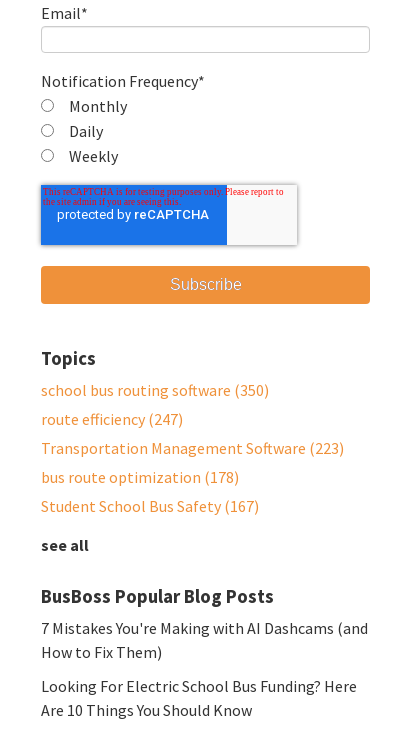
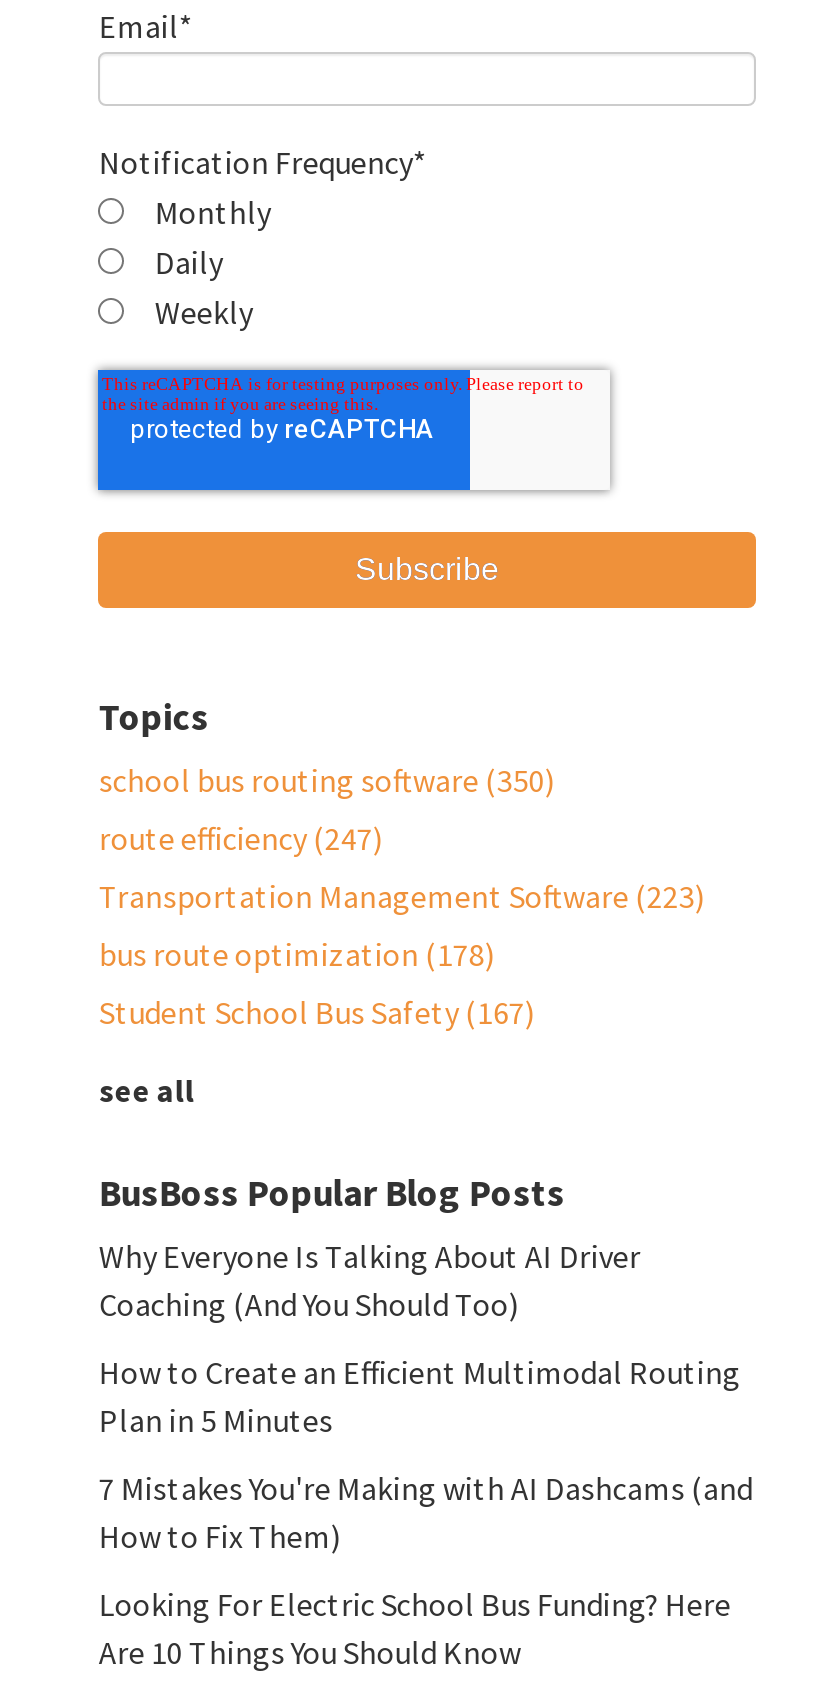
+ Why Everyone Is Talking About AI Driver
+ Coaching (And You Should Too)
+ How to Create an Efficient Multimodal Routing
+ Plan in 5 Minutes
